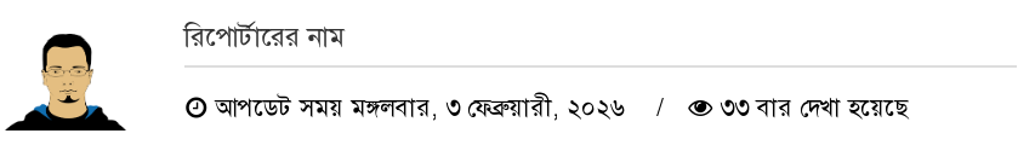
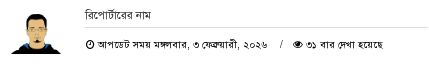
- ৩৩ বার দেখা হয়েছে
+ ৩১ বার দেখা হয়েছে
